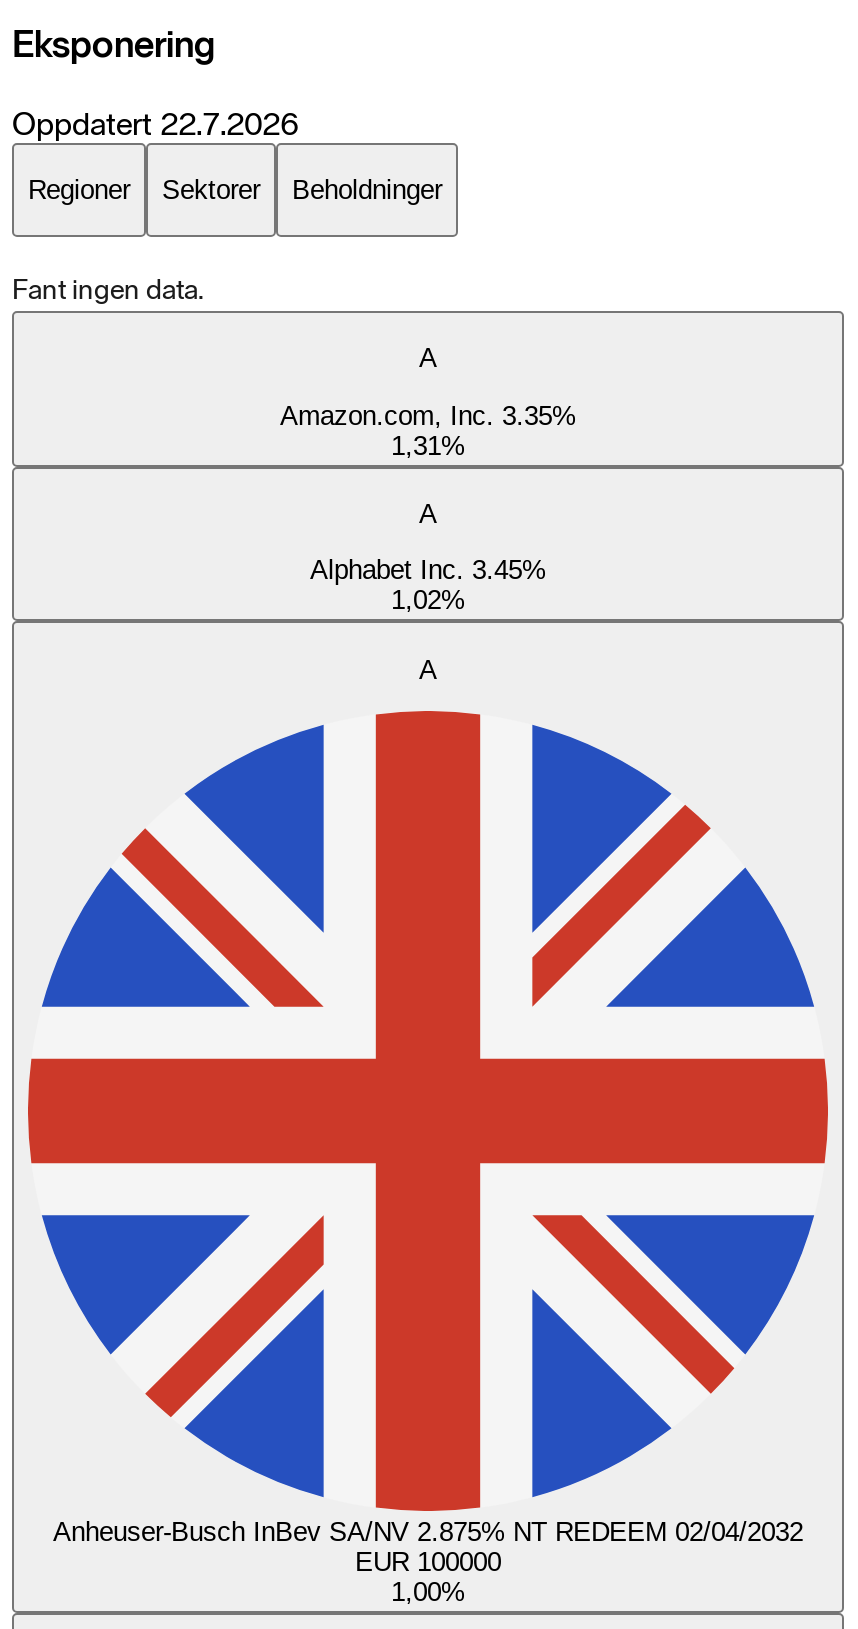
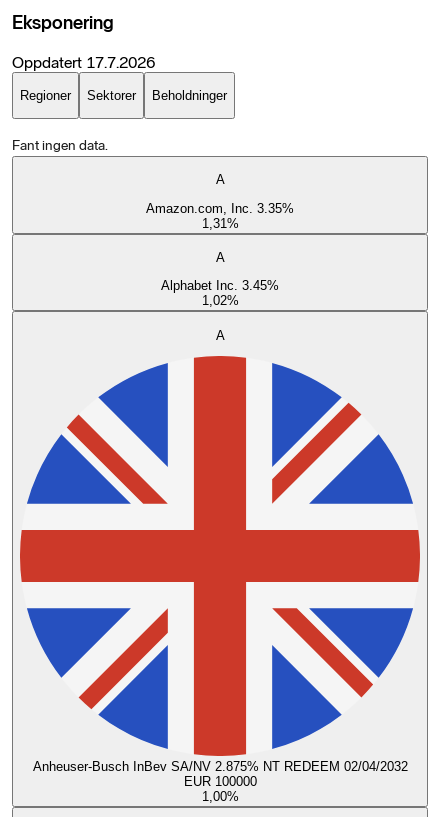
- Oppdatert 22.7.2026
+ Oppdatert 17.7.2026
